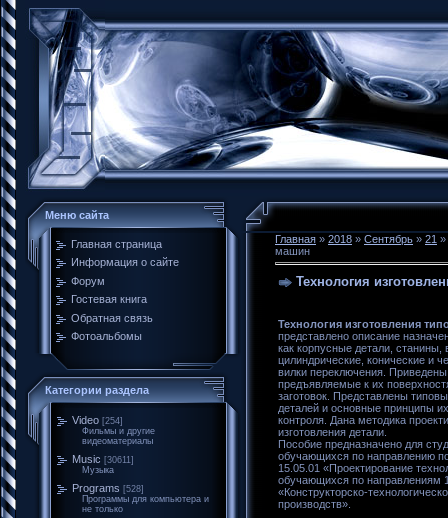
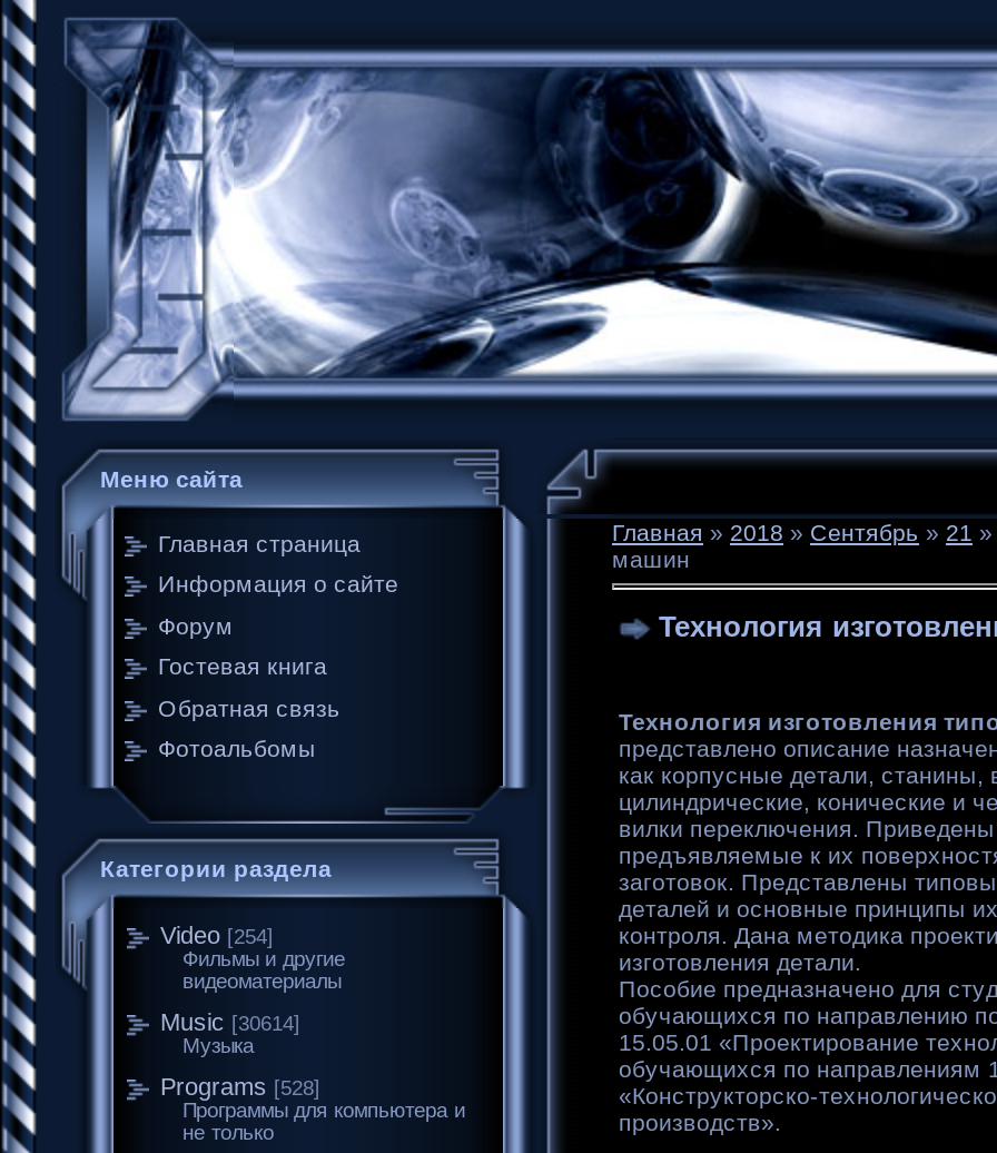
- Music [30611]
+ Music [30614]
